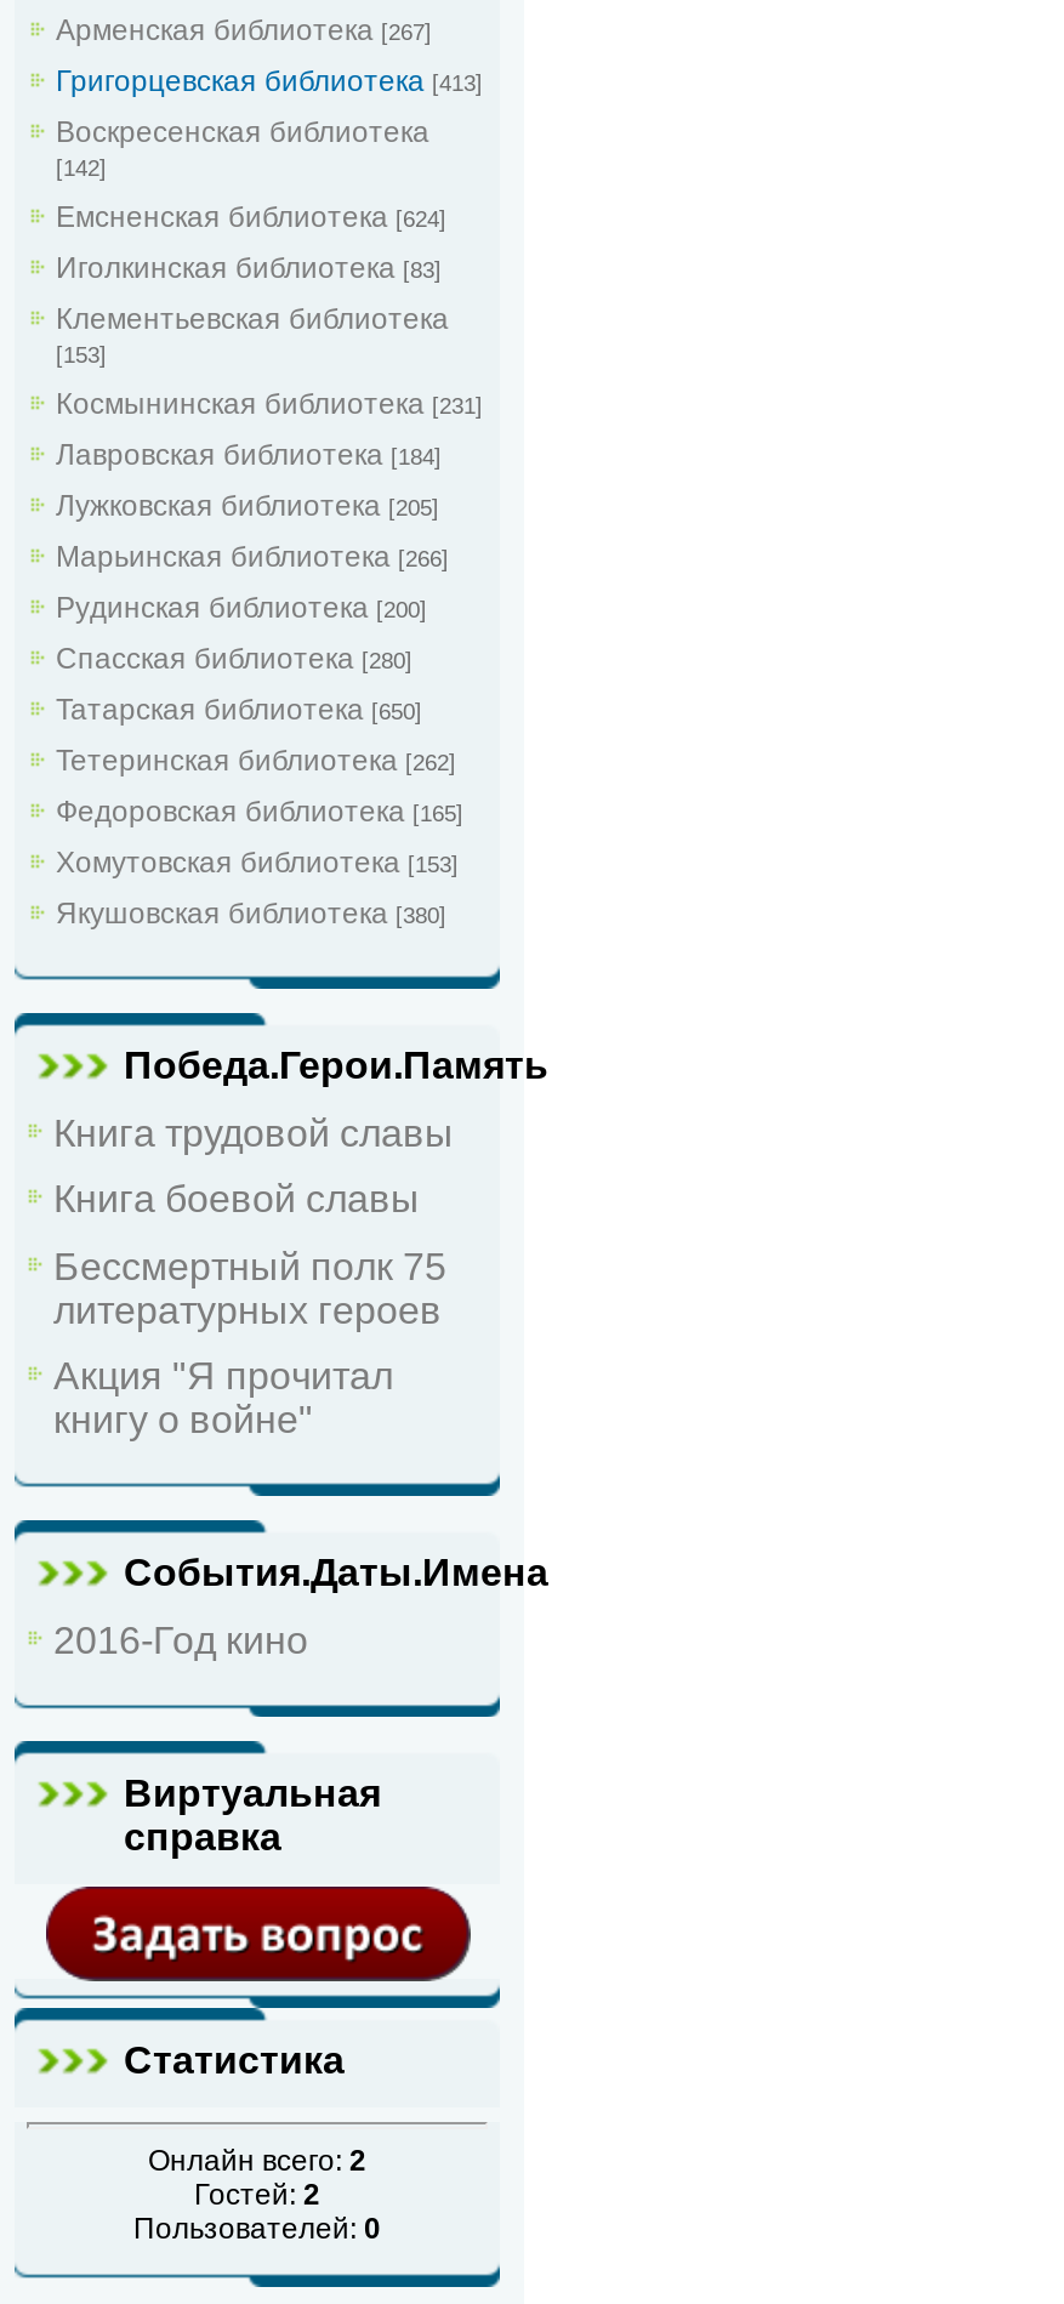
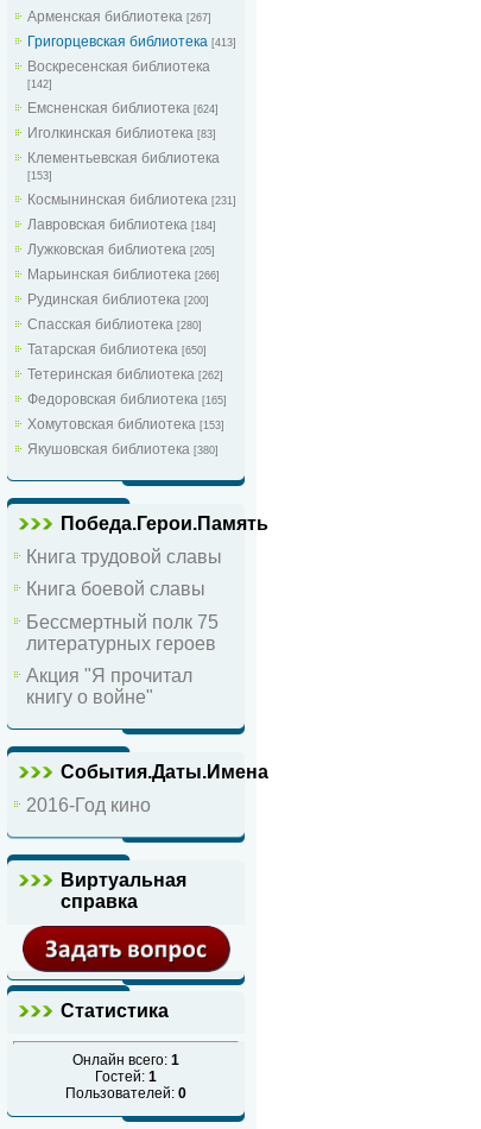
- Онлайн всего: 2
+ Онлайн всего: 1

- Гостей: 2
+ Гостей: 1
